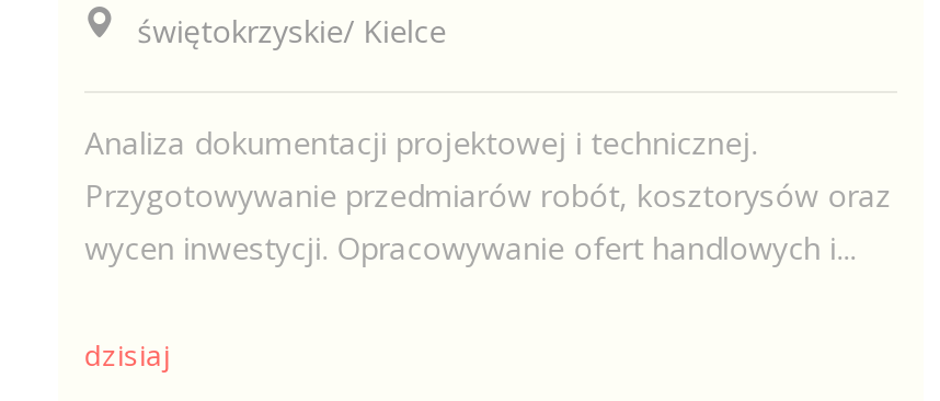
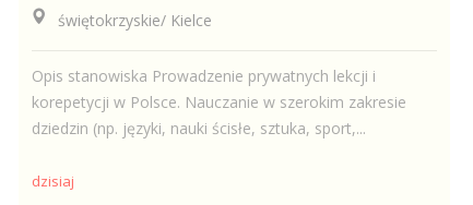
- Analiza dokumentacji projektowej i technicznej.
- Przygotowywanie przedmiarów robót, kosztorysów oraz
- wycen inwestycji. Opracowywanie ofert handlowych i...
+ Opis stanowiska Prowadzenie prywatnych lekcji i
+ korepetycji w Polsce. Nauczanie w szerokim zakresie
+ dziedzin (np. języki, nauki ścisłe, sztuka, sport,...
